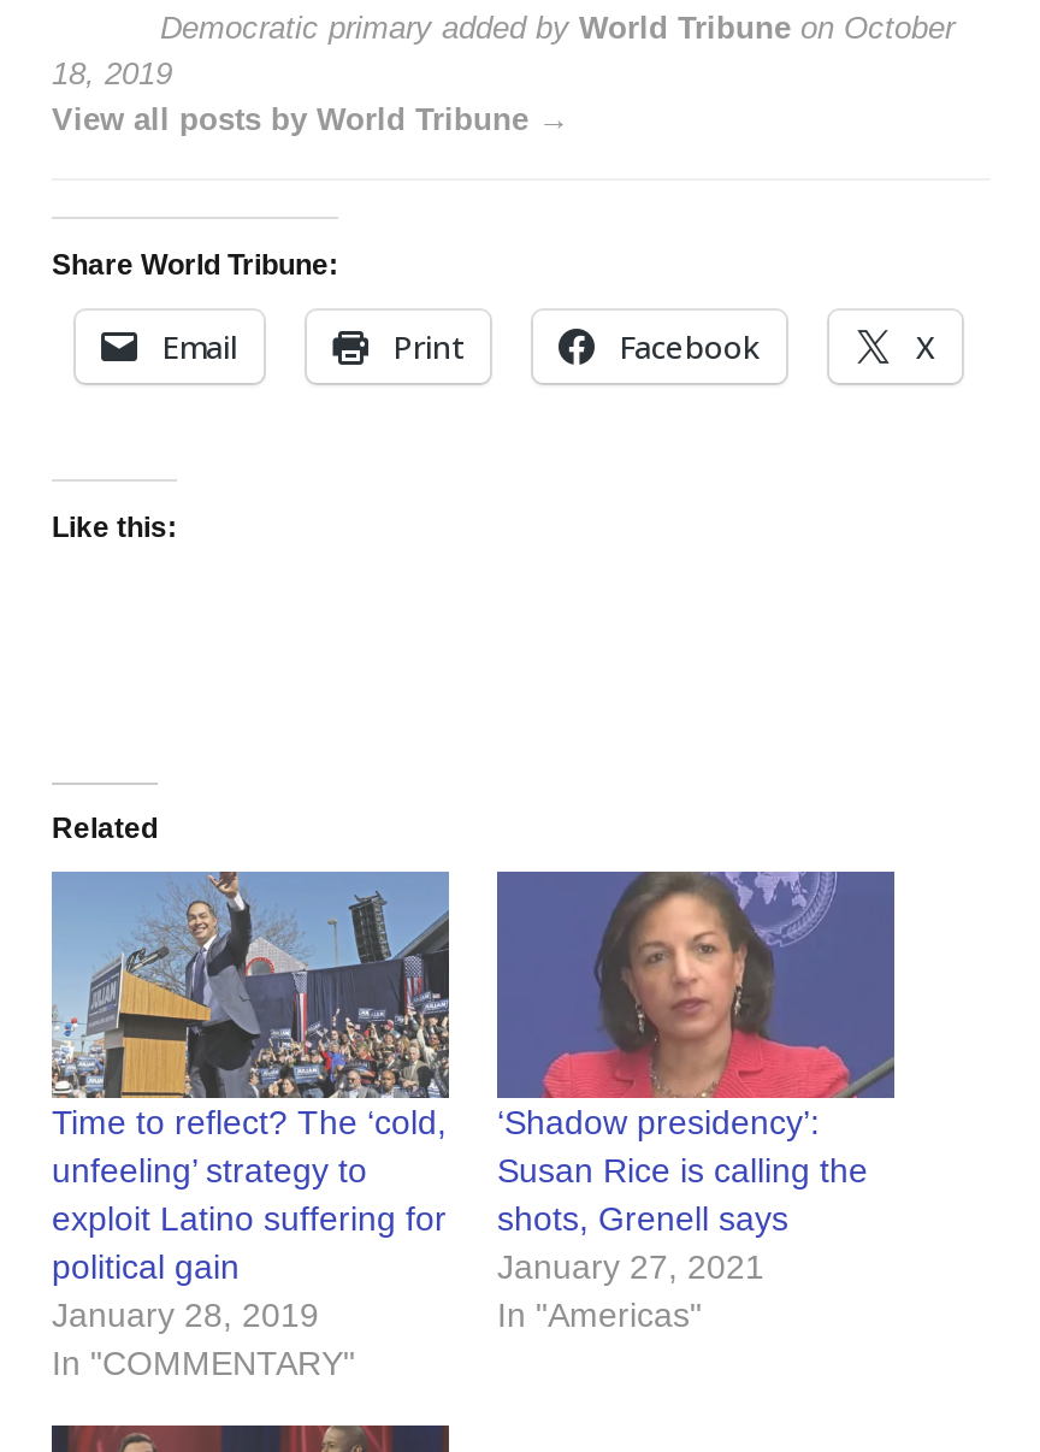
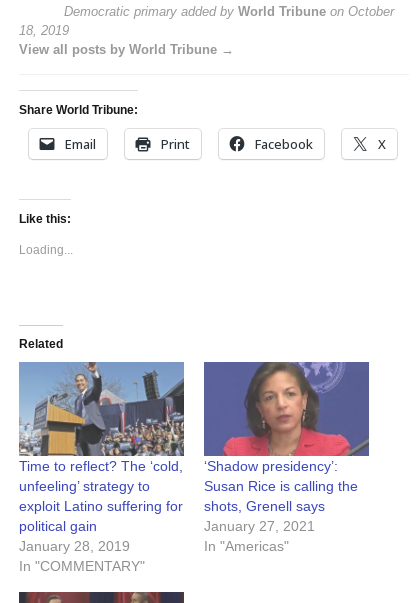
+ Loading...
